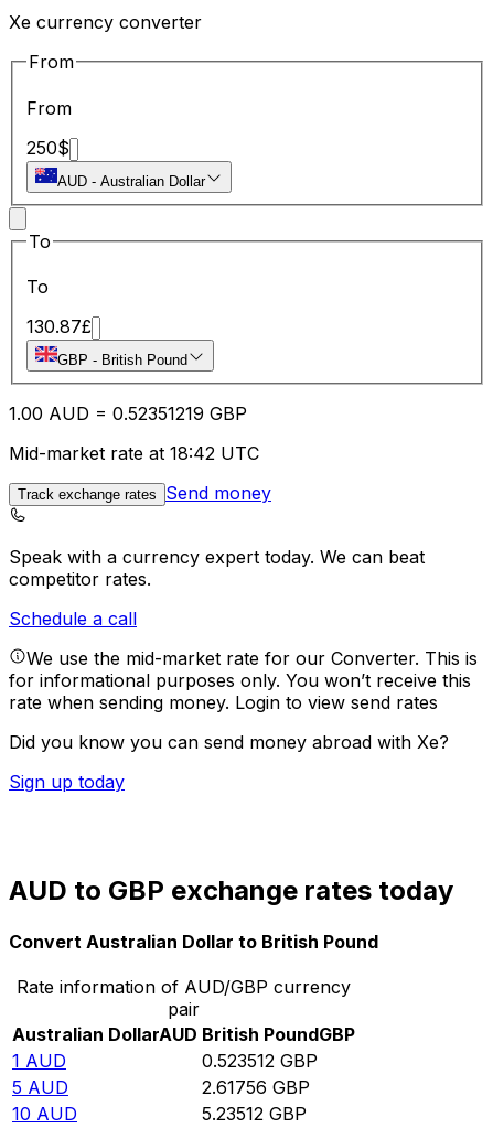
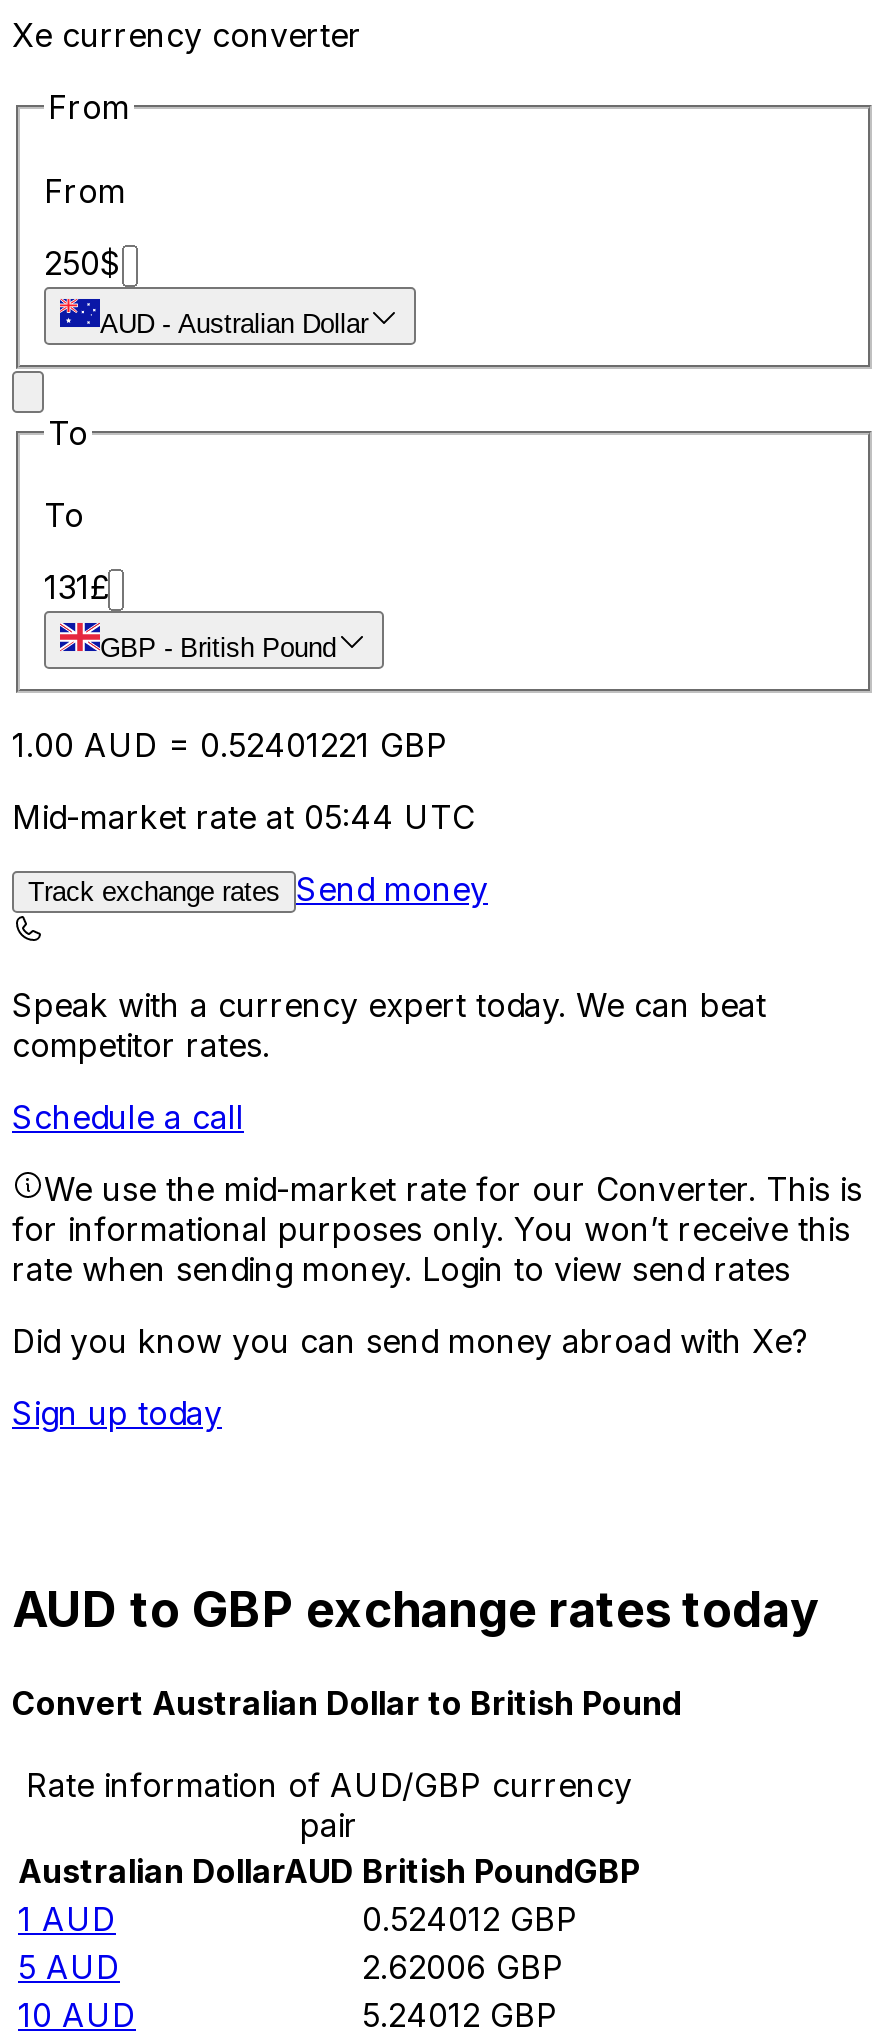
- 130.87£
+ 131£

- 1.00 AUD = 0.52351219 GBP
+ 1.00 AUD = 0.52401221 GBP

- Mid-market rate at 18:42 UTC
+ Mid-market rate at 05:44 UTC

- 0.523512 GBP
+ 0.524012 GBP

- 2.61756 GBP
+ 2.62006 GBP

- 5.23512 GBP
+ 5.24012 GBP
